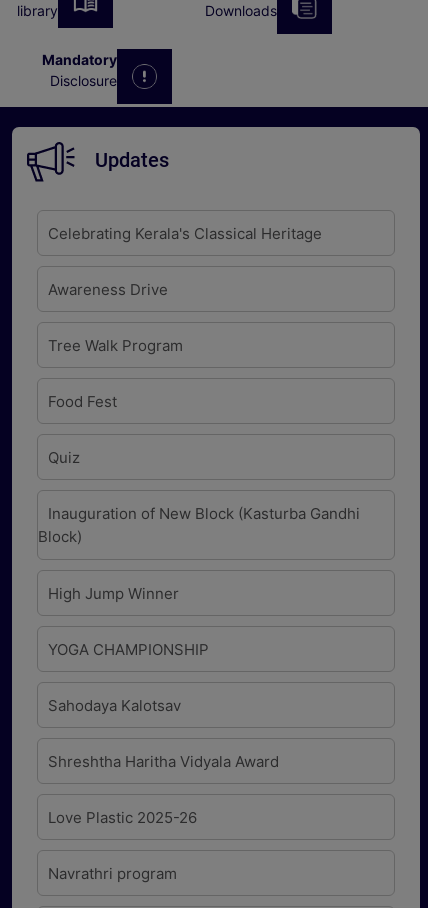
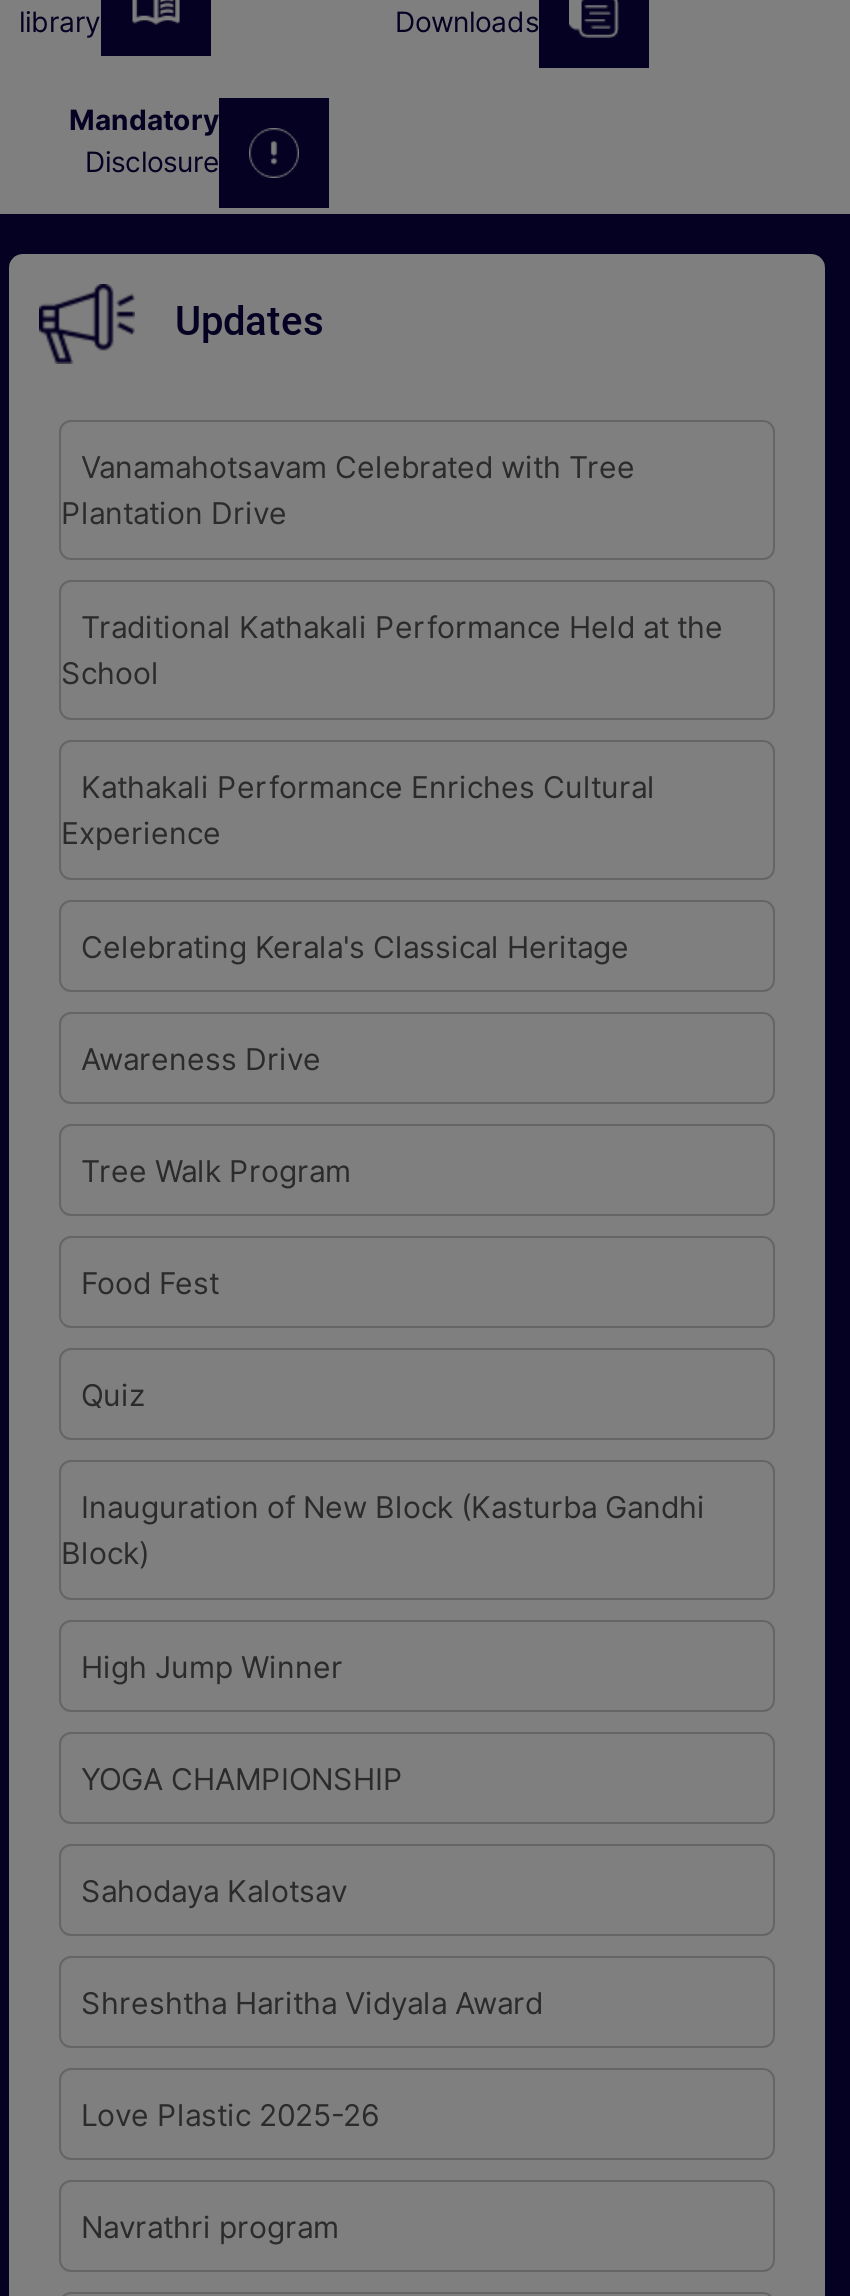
+ Vanamahotsavam Celebrated with Tree
+ Plantation Drive
+ Traditional Kathakali Performance Held at the
+ School
+ Kathakali Performance Enriches Cultural
+ Experience
